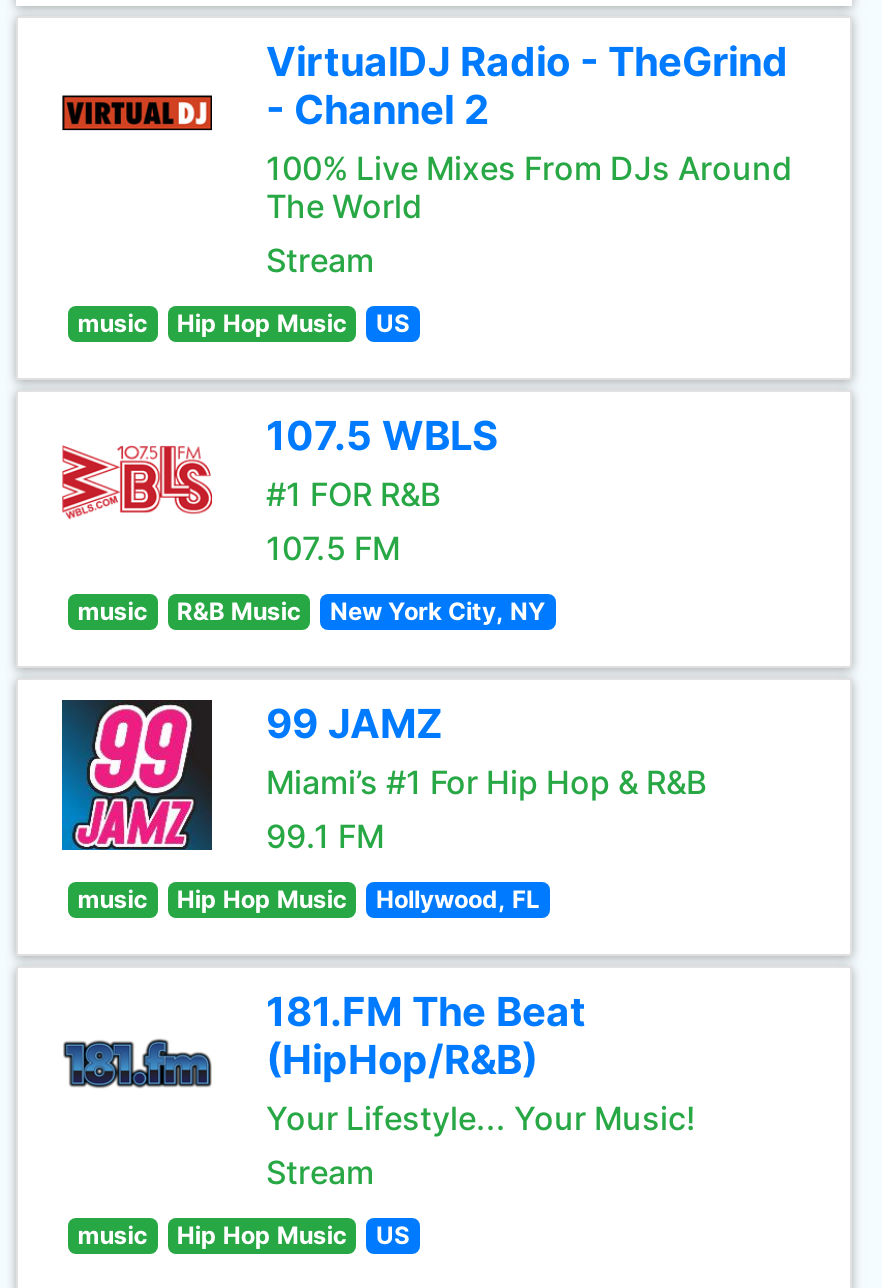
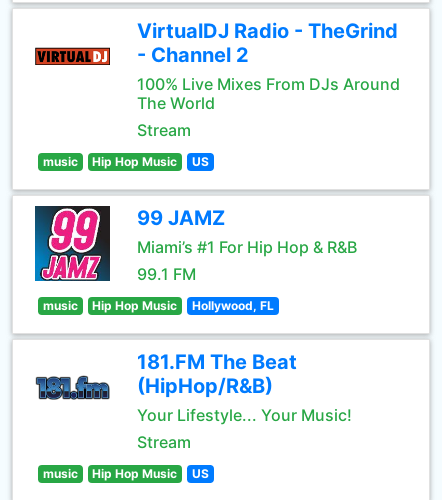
- [image]
- 107.5 WBLS
- #1 FOR R&B
- 107.5 FM
- music
- R&B Music
- New York City, NY
